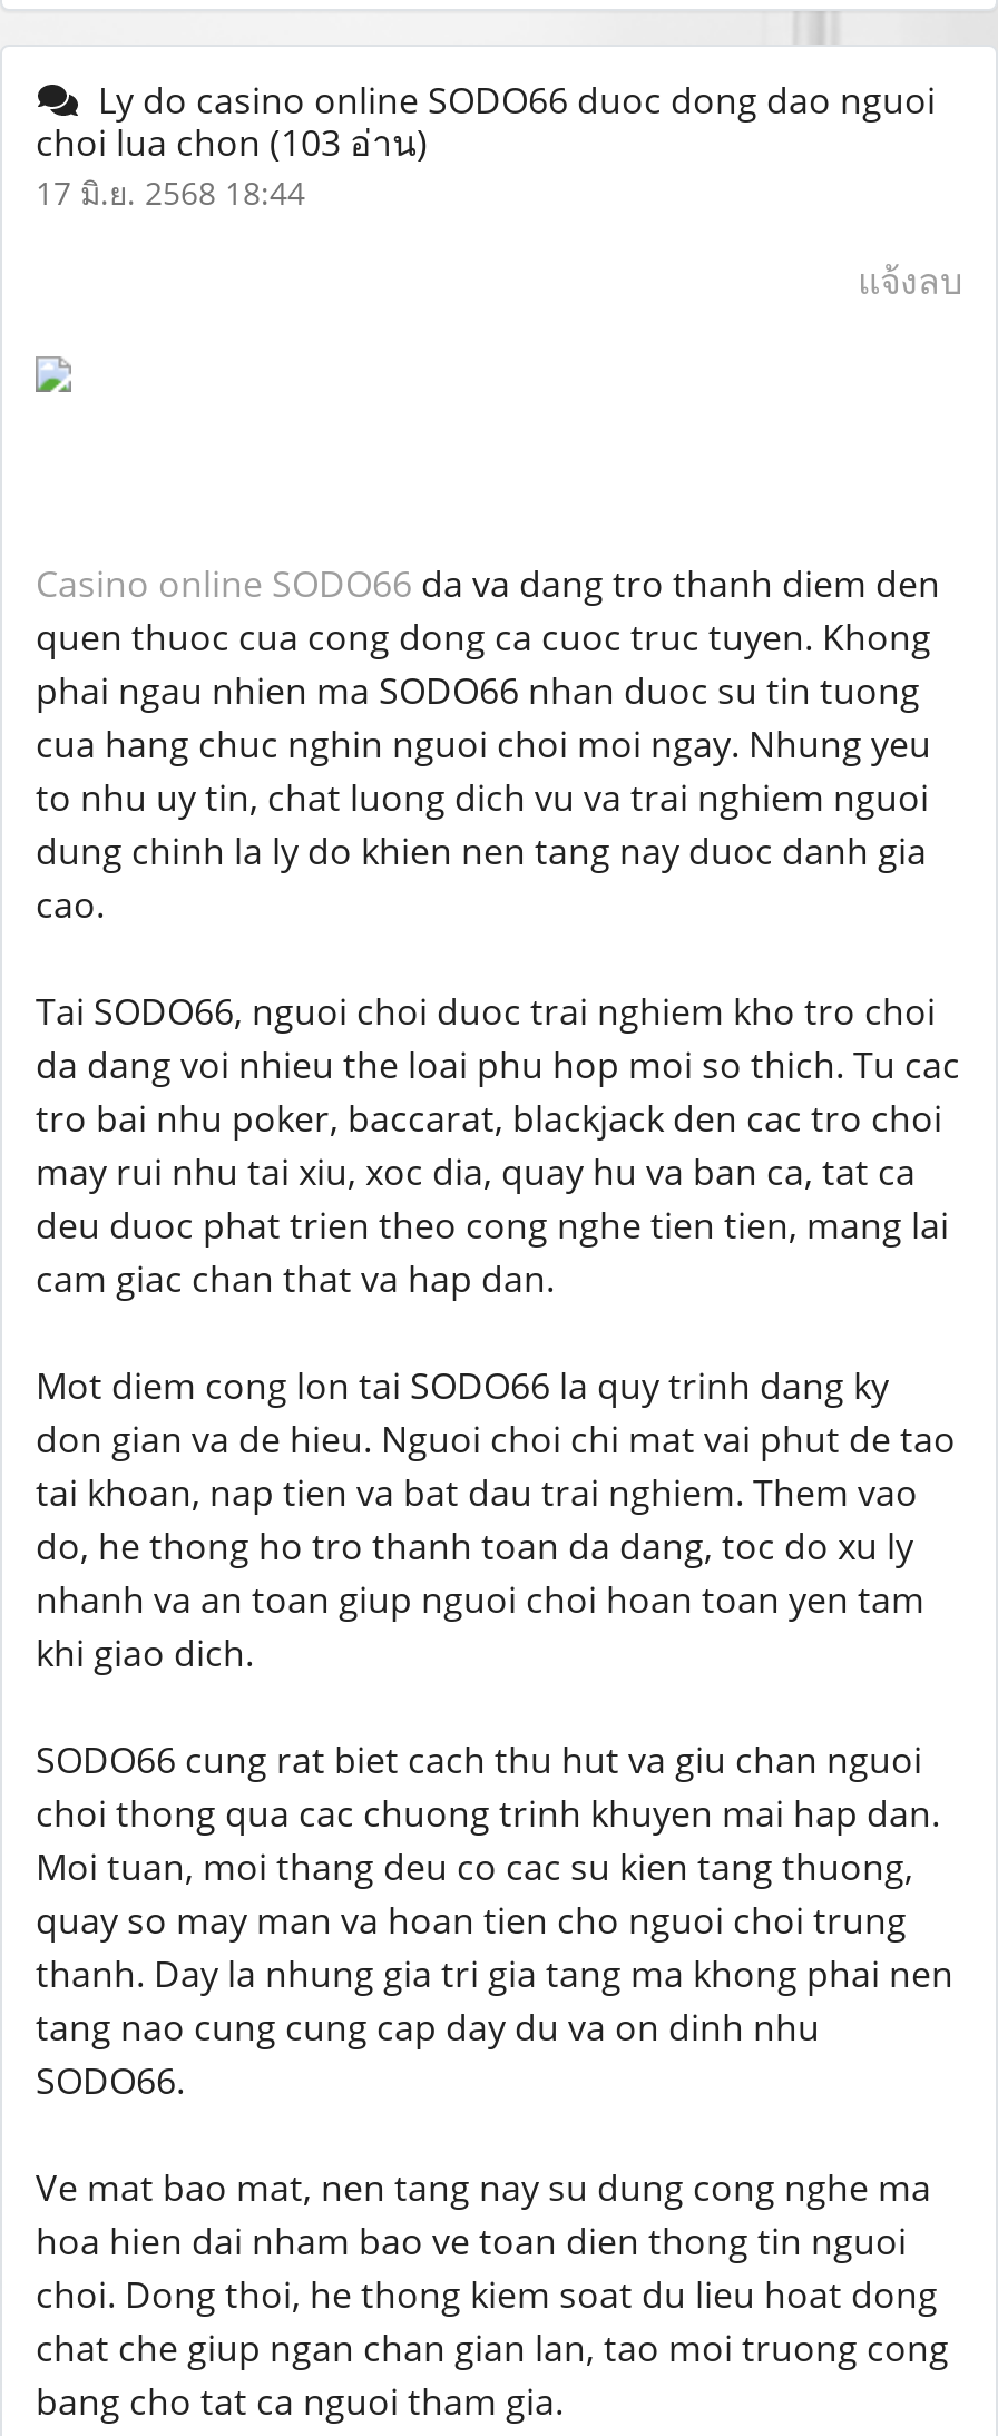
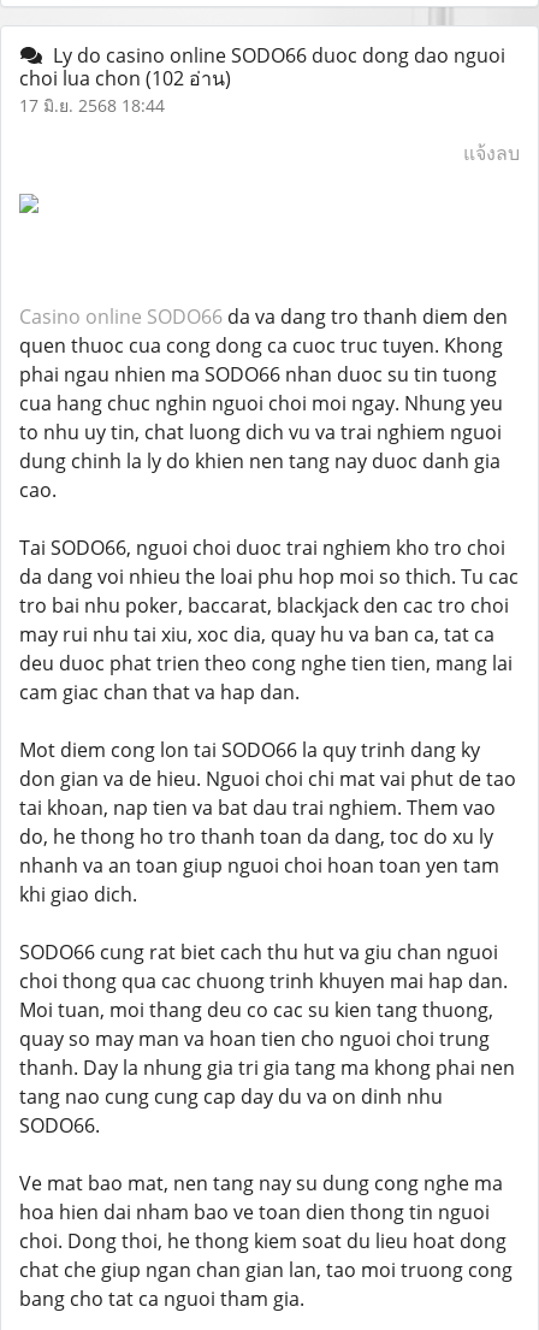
- choi lua chon (103 อ่าน)
+ choi lua chon (102 อ่าน)
